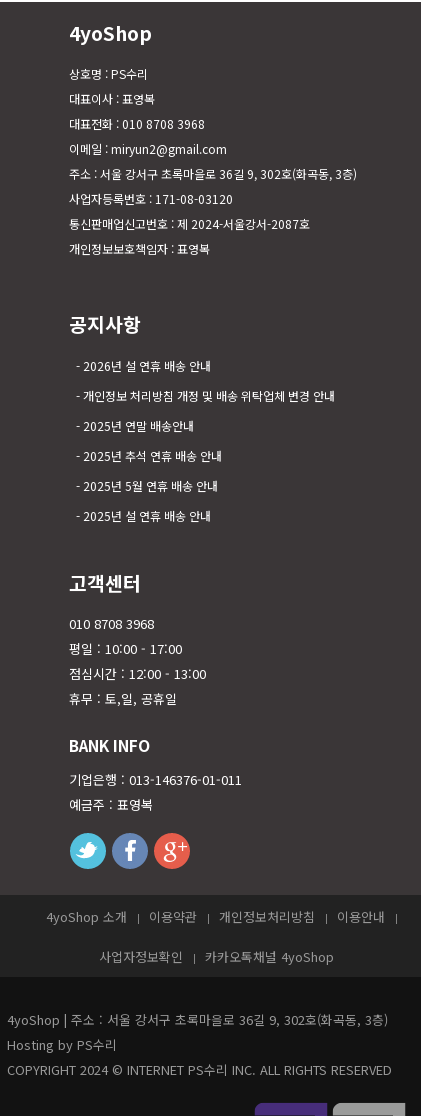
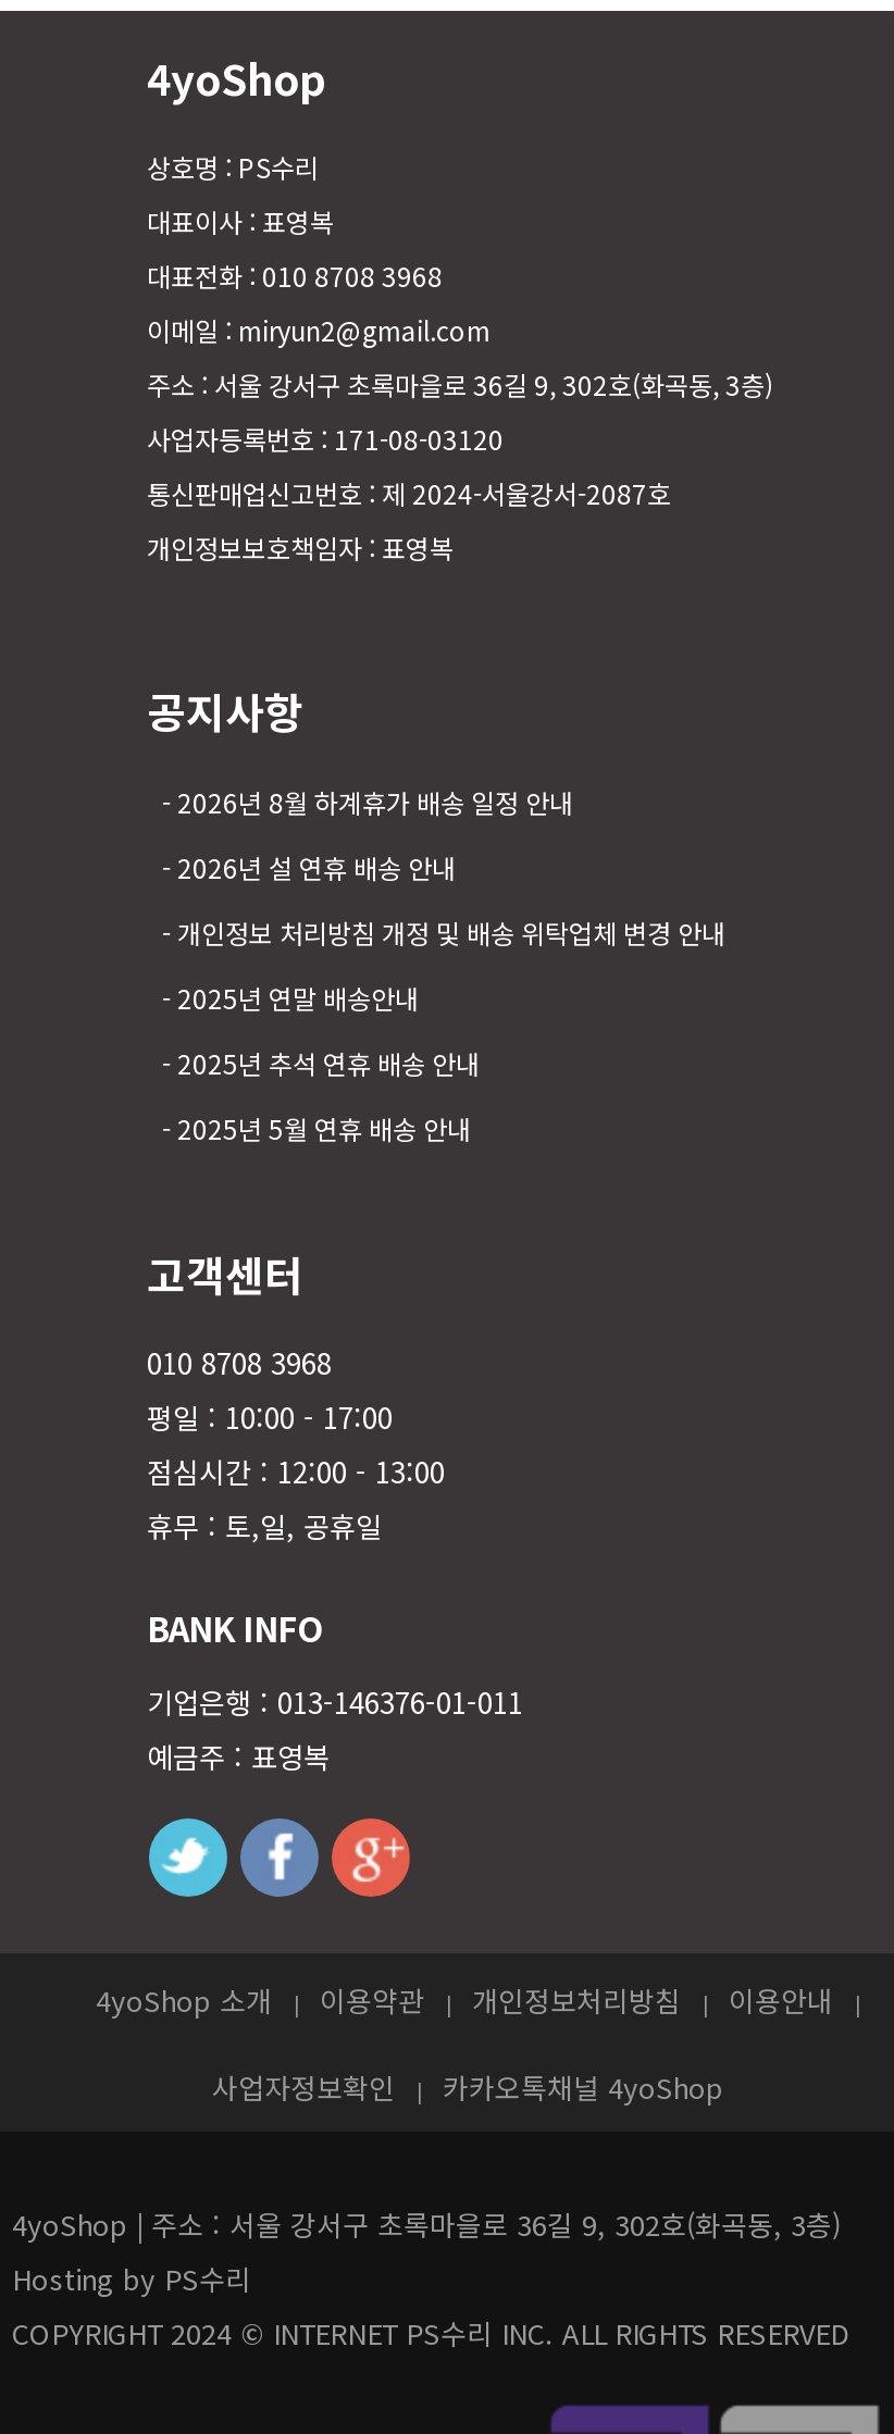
+ 2026년 8월 하계휴가 배송 일정 안내

moved down: 2026년 설 연휴 배송 안내 | 개인정보 처리방침 개정 및 배송 위탁업체 변경 안내 | 2025년 연말 배송안내 | 2025년 추석 연휴 배송 안내 | 2025년 5월 연휴 배송 안내

- 2025년 설 연휴 배송 안내
